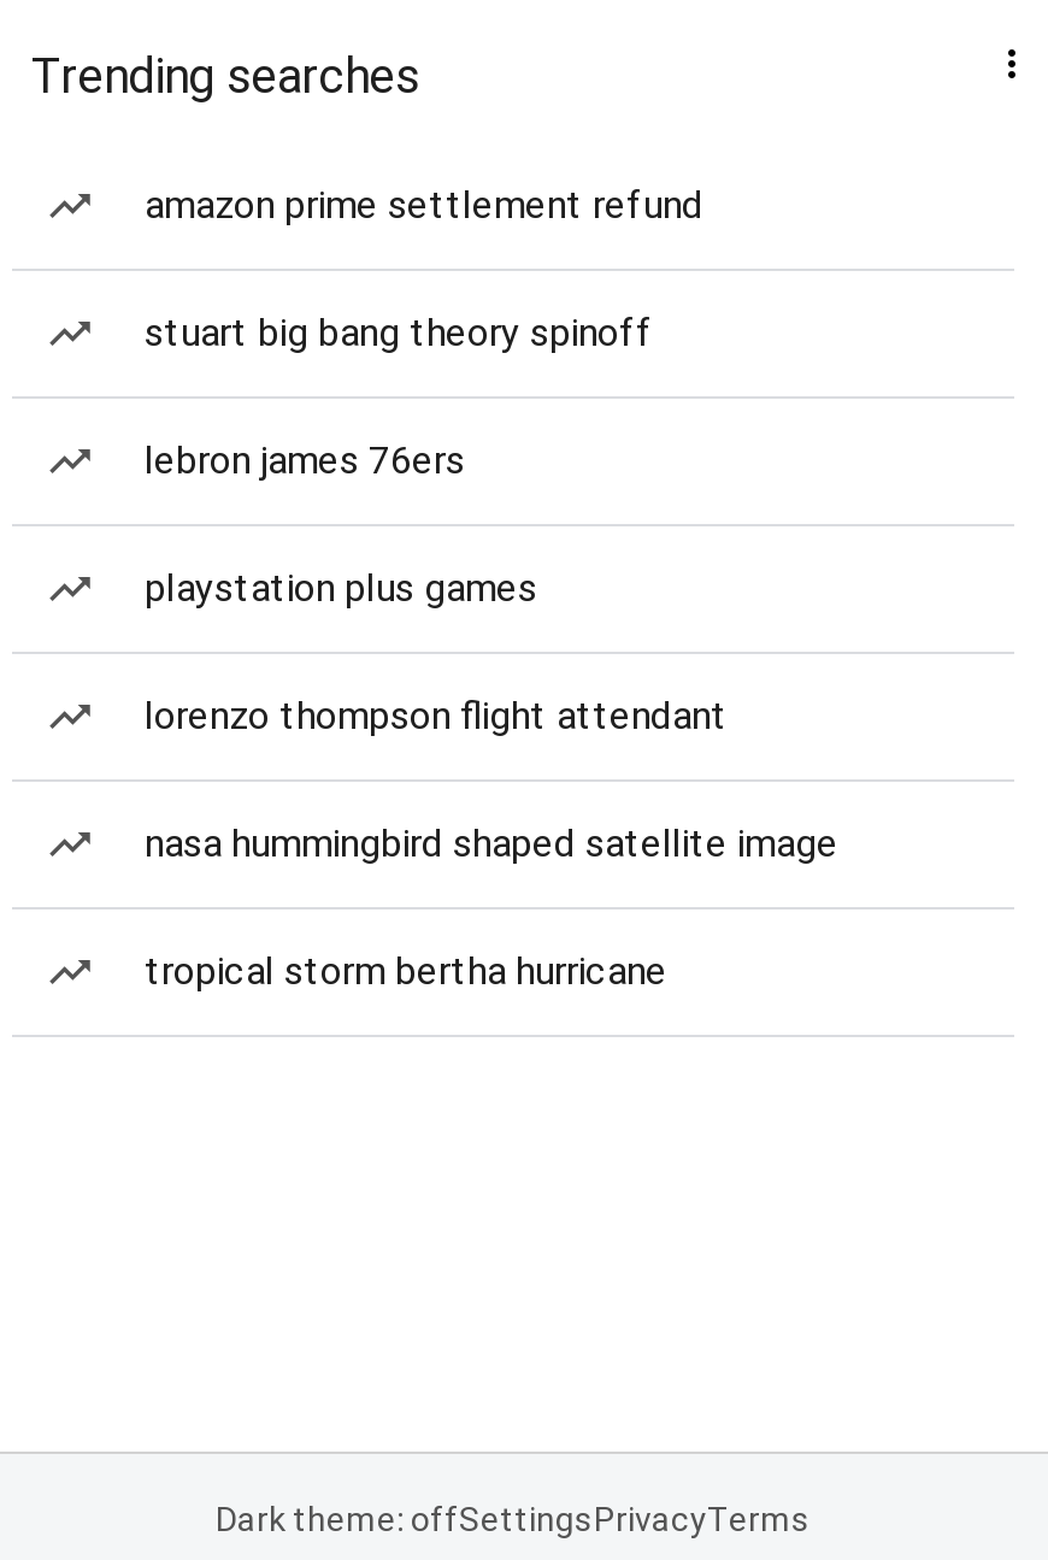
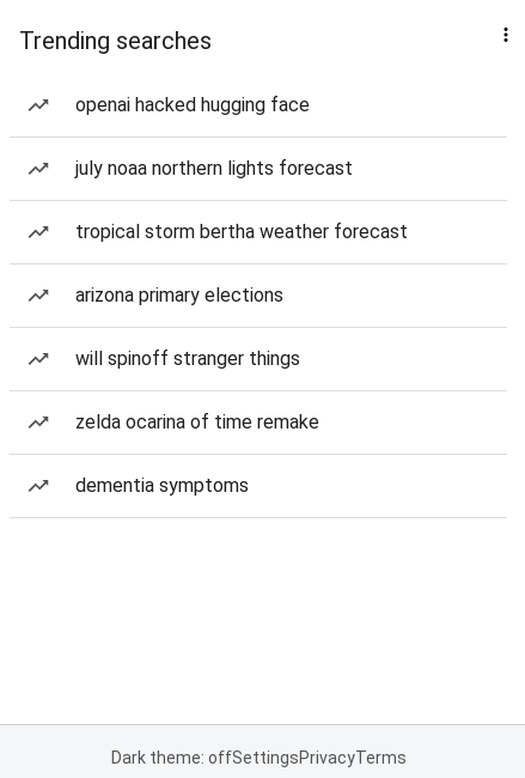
- amazon prime settlement refund
+ openai hacked hugging face

- stuart big bang theory spinoff
+ july noaa northern lights forecast

- lebron james 76ers
+ tropical storm bertha weather forecast

- playstation plus games
+ arizona primary elections

- lorenzo thompson flight attendant
+ will spinoff stranger things

- nasa hummingbird shaped satellite image
+ zelda ocarina of time remake

- tropical storm bertha hurricane
+ dementia symptoms
